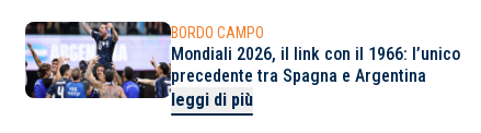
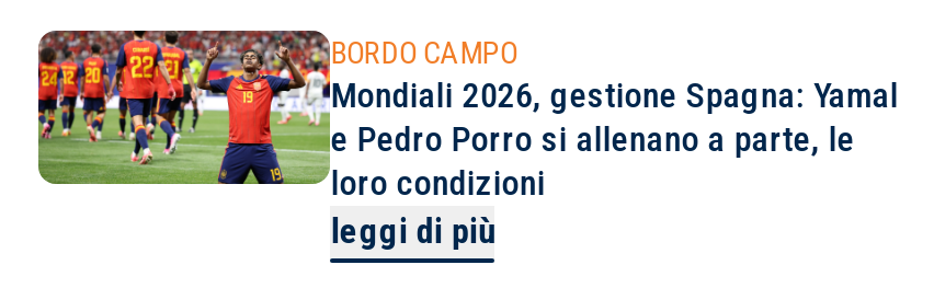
- [image]
- Mondiali 2026, il link con il 1966: l’unico
- precedente tra Spagna e Argentina
+ [image]
+ Mondiali 2026, gestione Spagna: Yamal
+ e Pedro Porro si allenano a parte, le
+ loro condizioni
